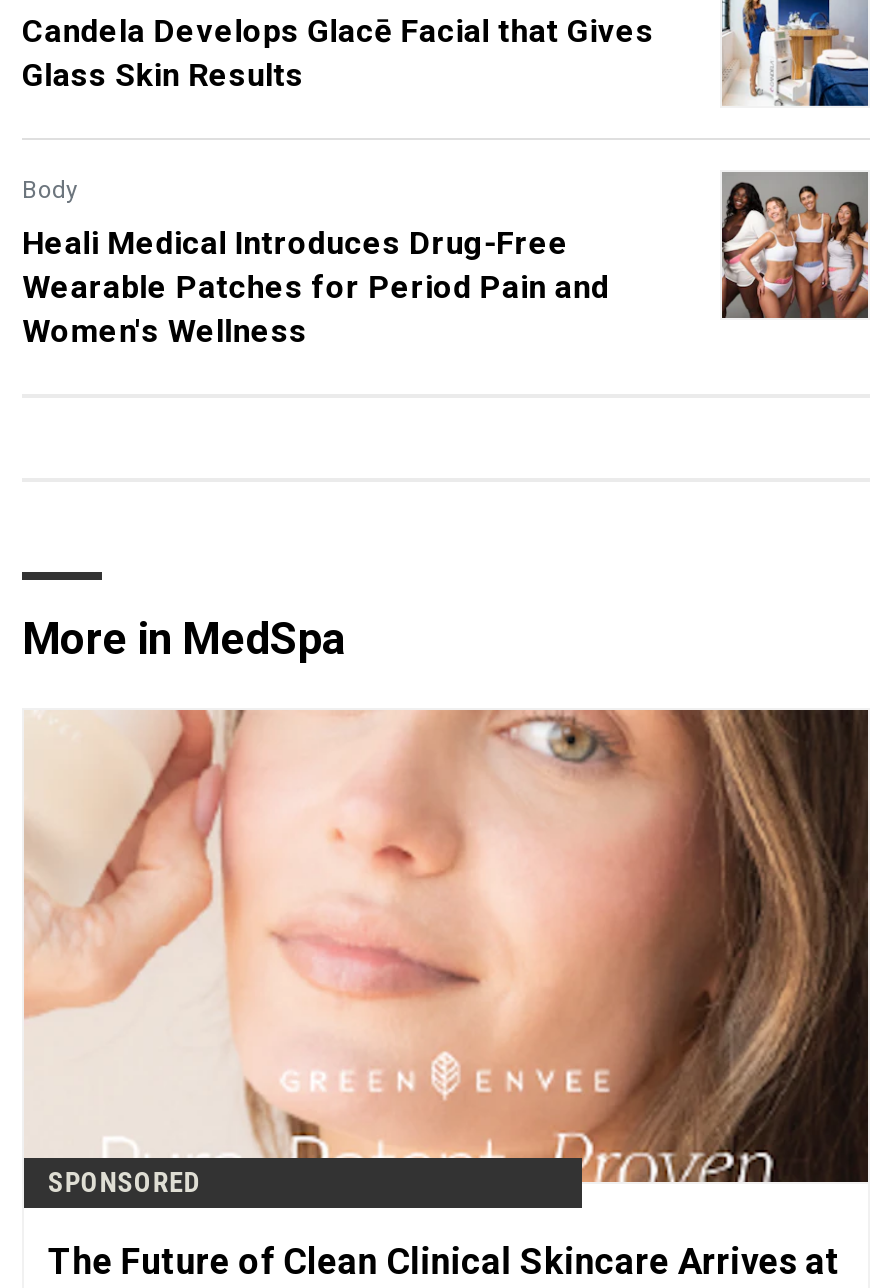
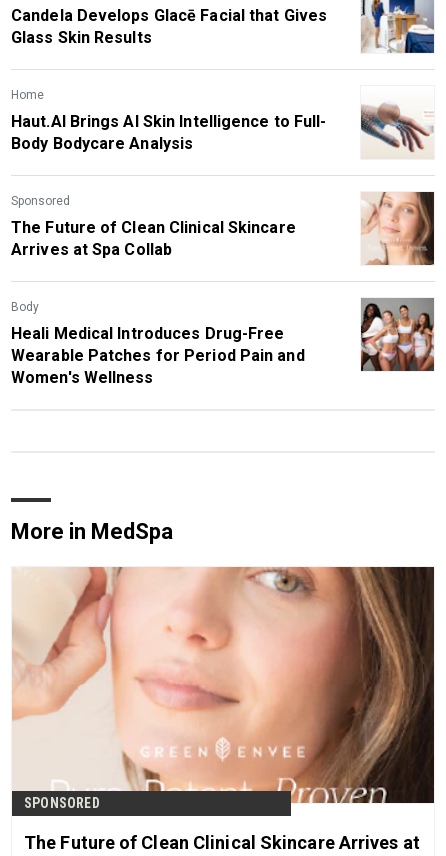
+ [image]
+ Home
+ Haut.AI Brings AI Skin Intelligence to Full-
+ Body Bodycare Analysis
+ Sponsored
+ The Future of Clean Clinical Skincare
+ Arrives at Spa Collab

+ [image]
